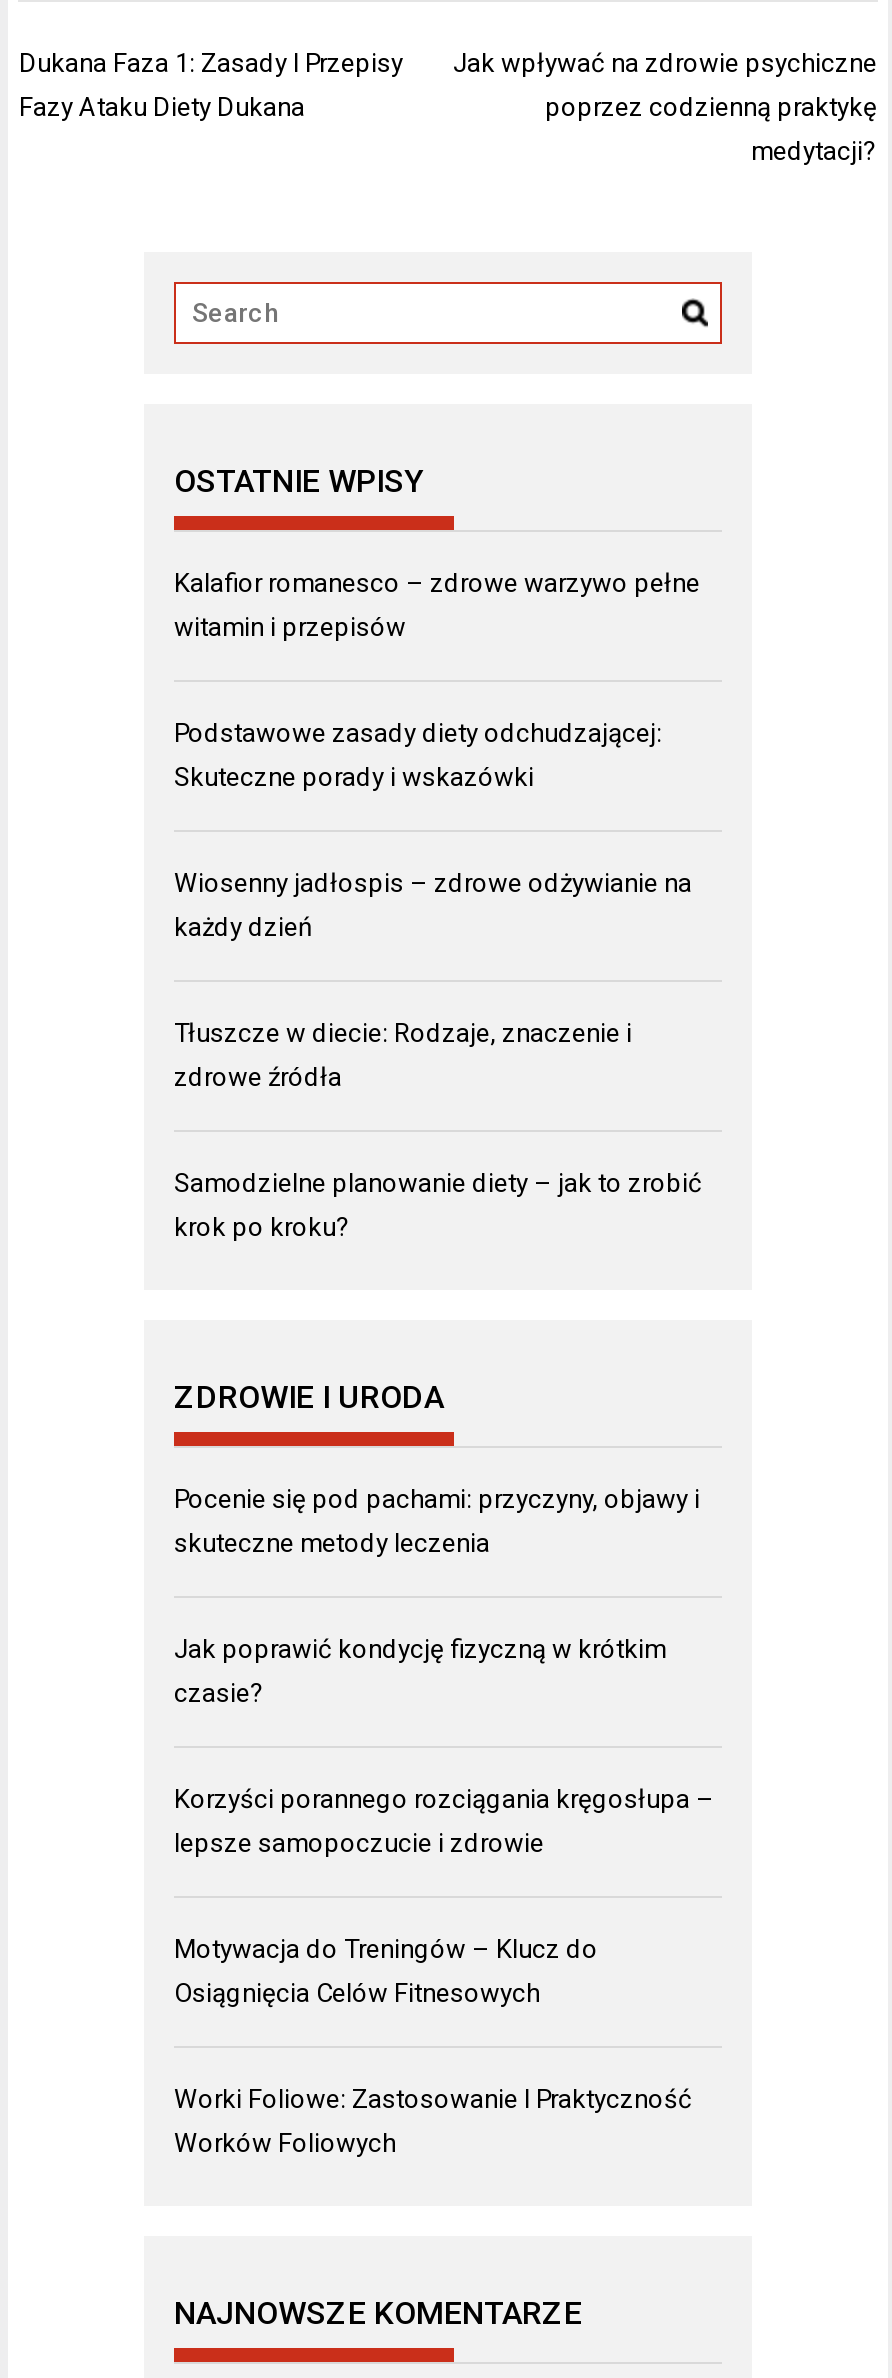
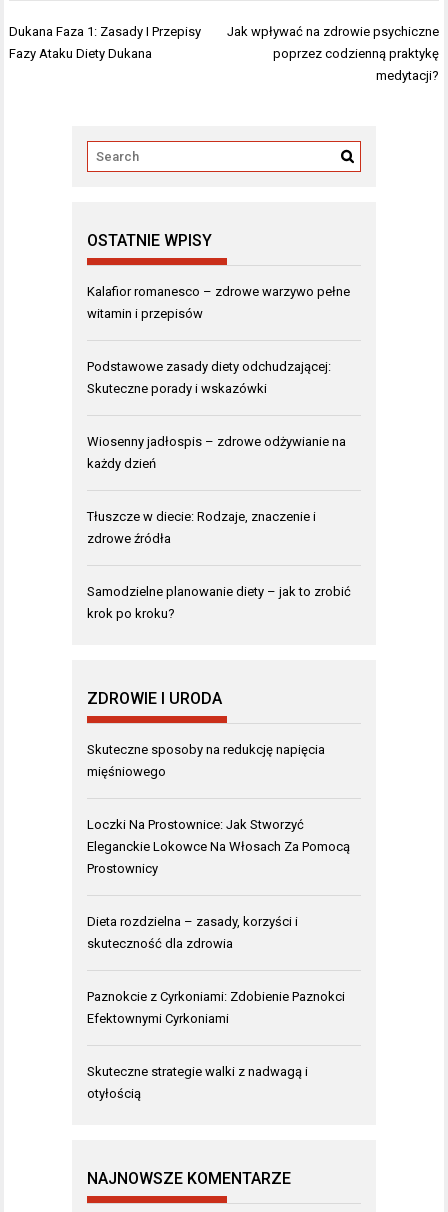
- Pocenie się pod pachami: przyczyny, objawy i
- skuteczne metody leczenia
+ Skuteczne sposoby na redukcję napięcia
+ mięśniowego

- Jak poprawić kondycję fizyczną w krótkim
- czasie?
+ Loczki Na Prostownice: Jak Stworzyć
+ Eleganckie Lokowce Na Włosach Za Pomocą
+ Prostownicy

- Korzyści porannego rozciągania kręgosłupa –
- lepsze samopoczucie i zdrowie
+ Dieta rozdzielna – zasady, korzyści i
+ skuteczność dla zdrowia

- Motywacja do Treningów – Klucz do
- Osiągnięcia Celów Fitnesowych
+ Paznokcie z Cyrkoniami: Zdobienie Paznokci
+ Efektownymi Cyrkoniami

- Worki Foliowe: Zastosowanie I Praktyczność
- Worków Foliowych
+ Skuteczne strategie walki z nadwagą i
+ otyłością
